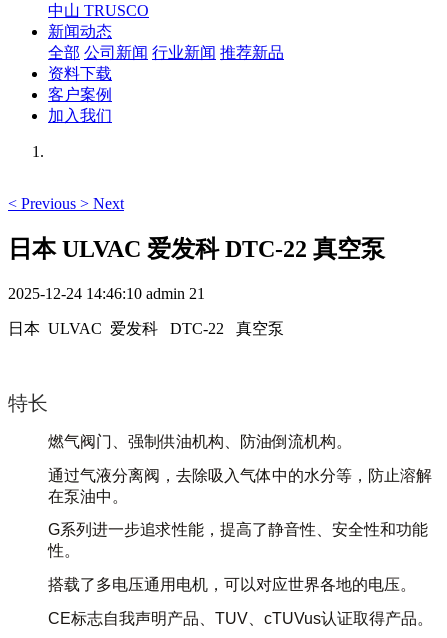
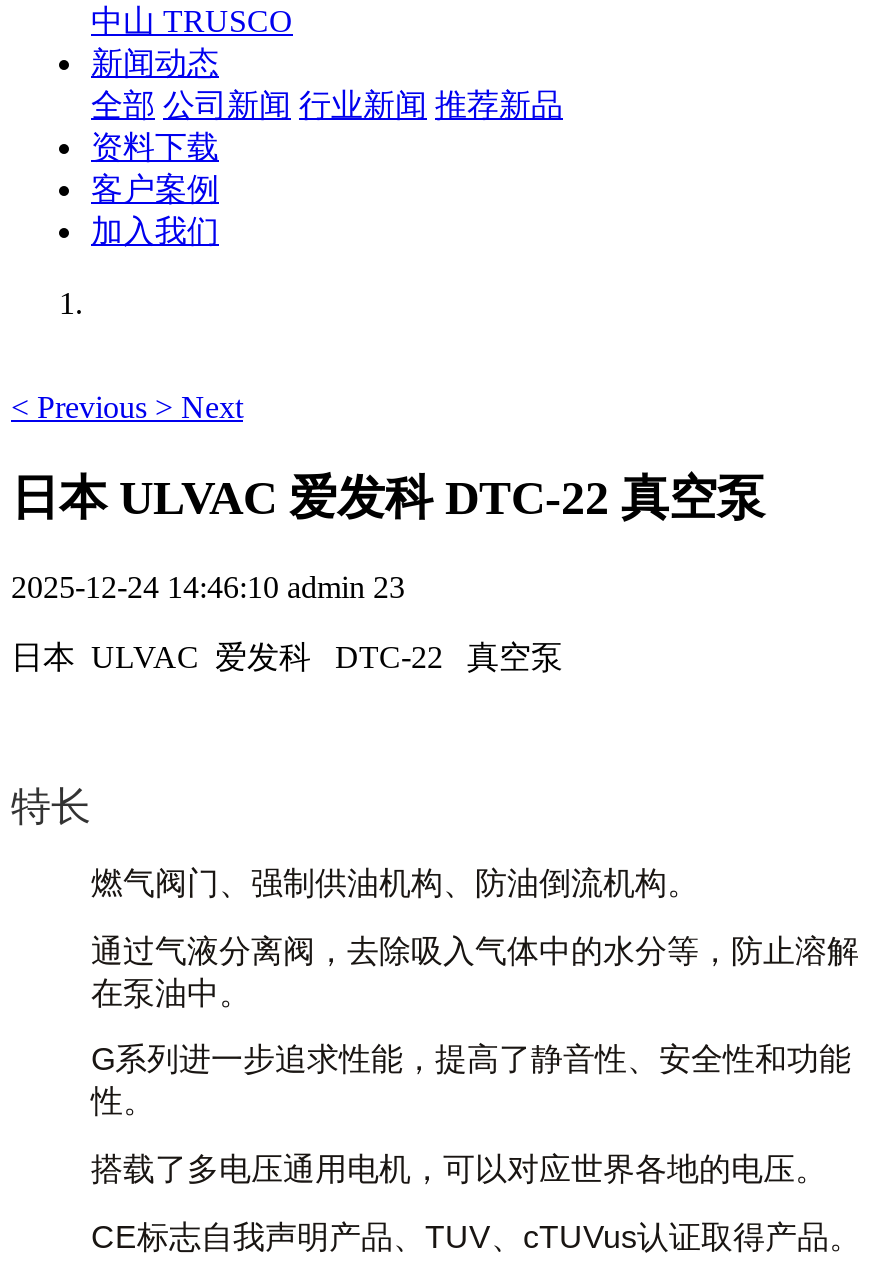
- 2025-12-24 14:46:10 admin 21
+ 2025-12-24 14:46:10 admin 23
